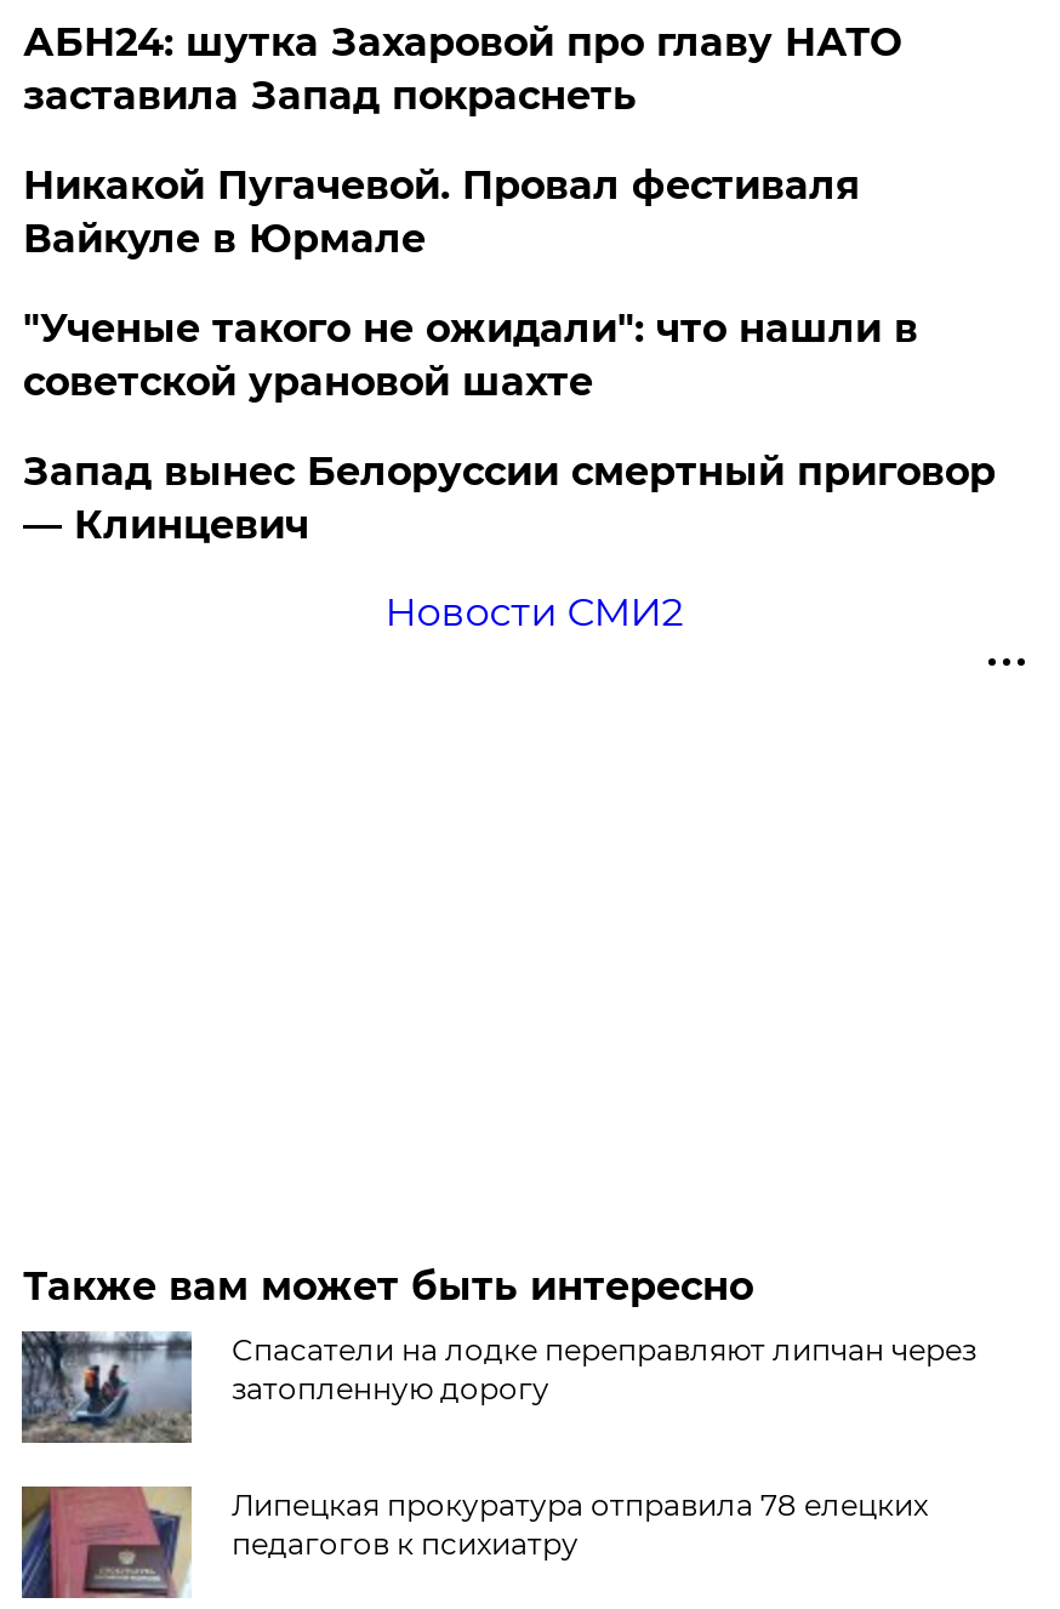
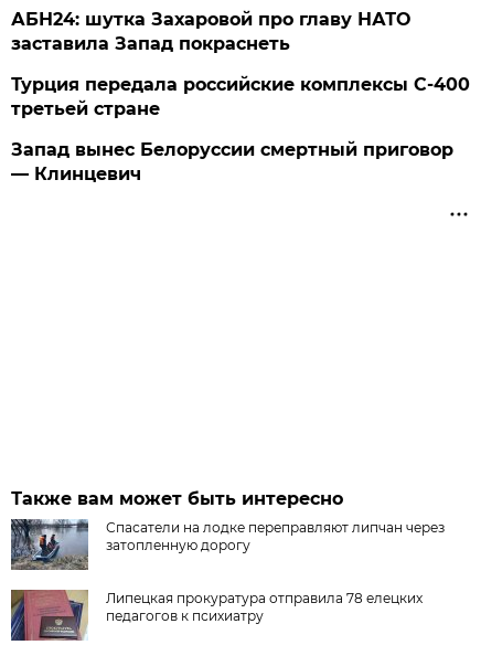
- Никакой Пугачевой. Провал фестиваля
- Вайкуле в Юрмале
- "Ученые такого не ожидали": что нашли в
- советской урановой шахте
+ Турция передала российские комплексы С-400
+ третьей стране

- Новости СМИ2
